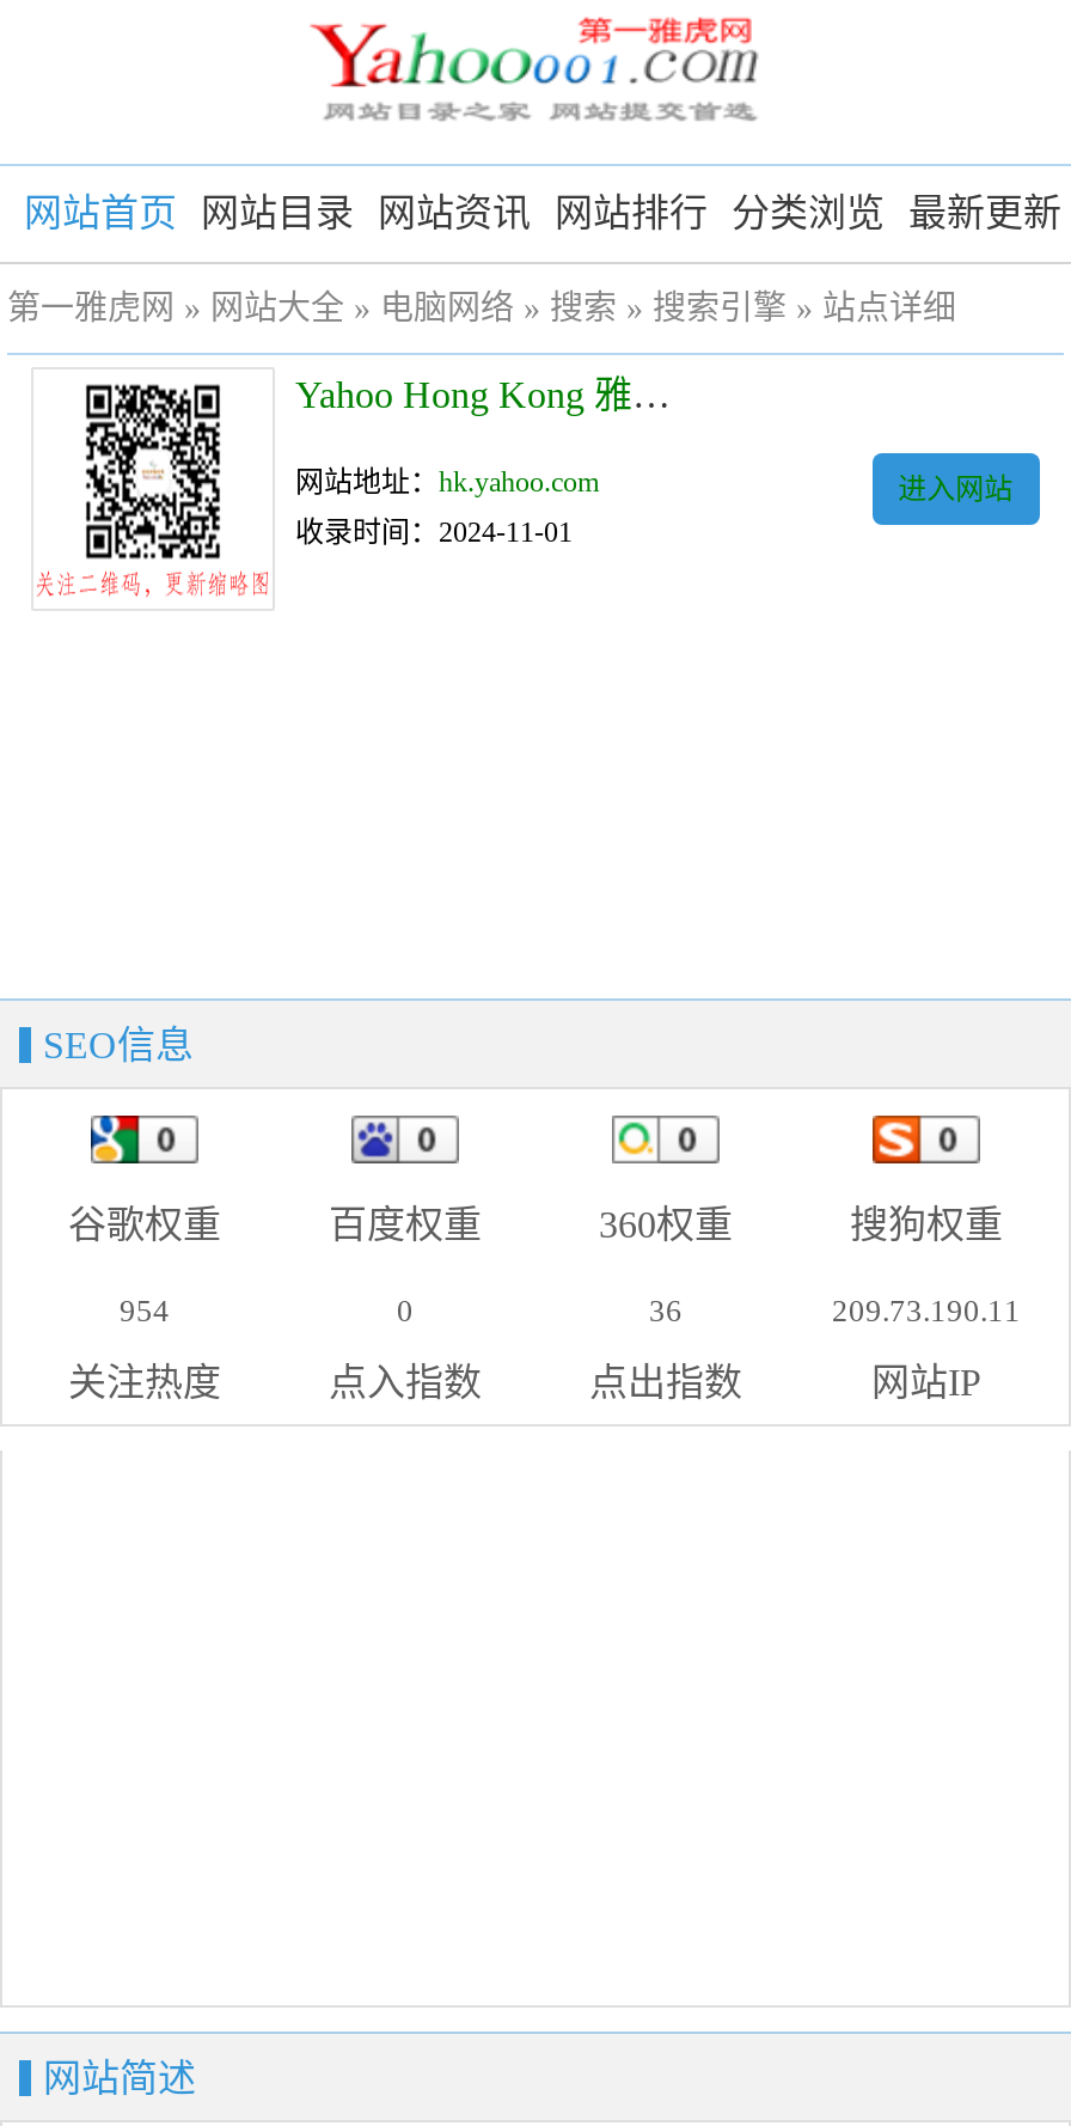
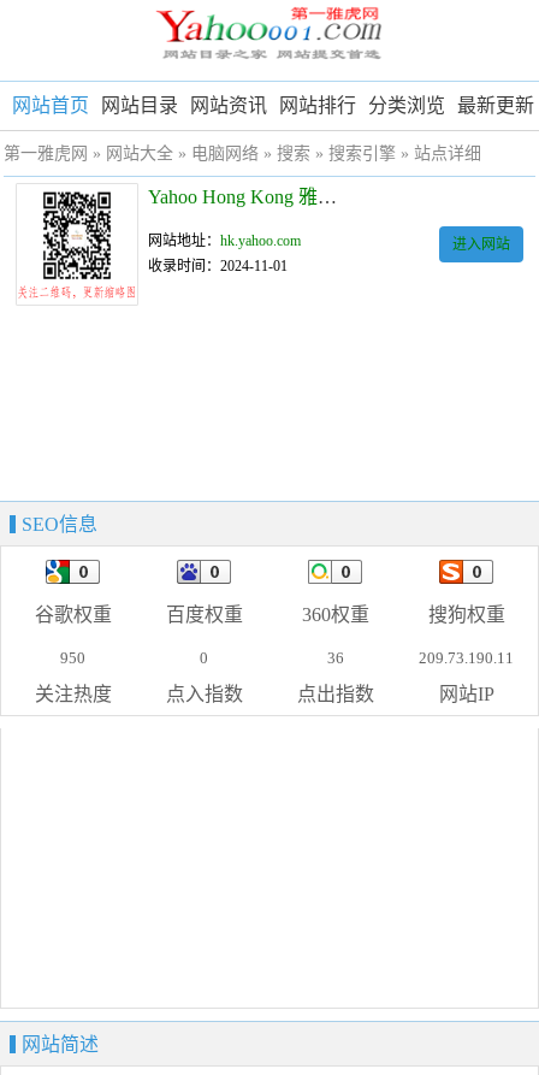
- 954
+ 950
